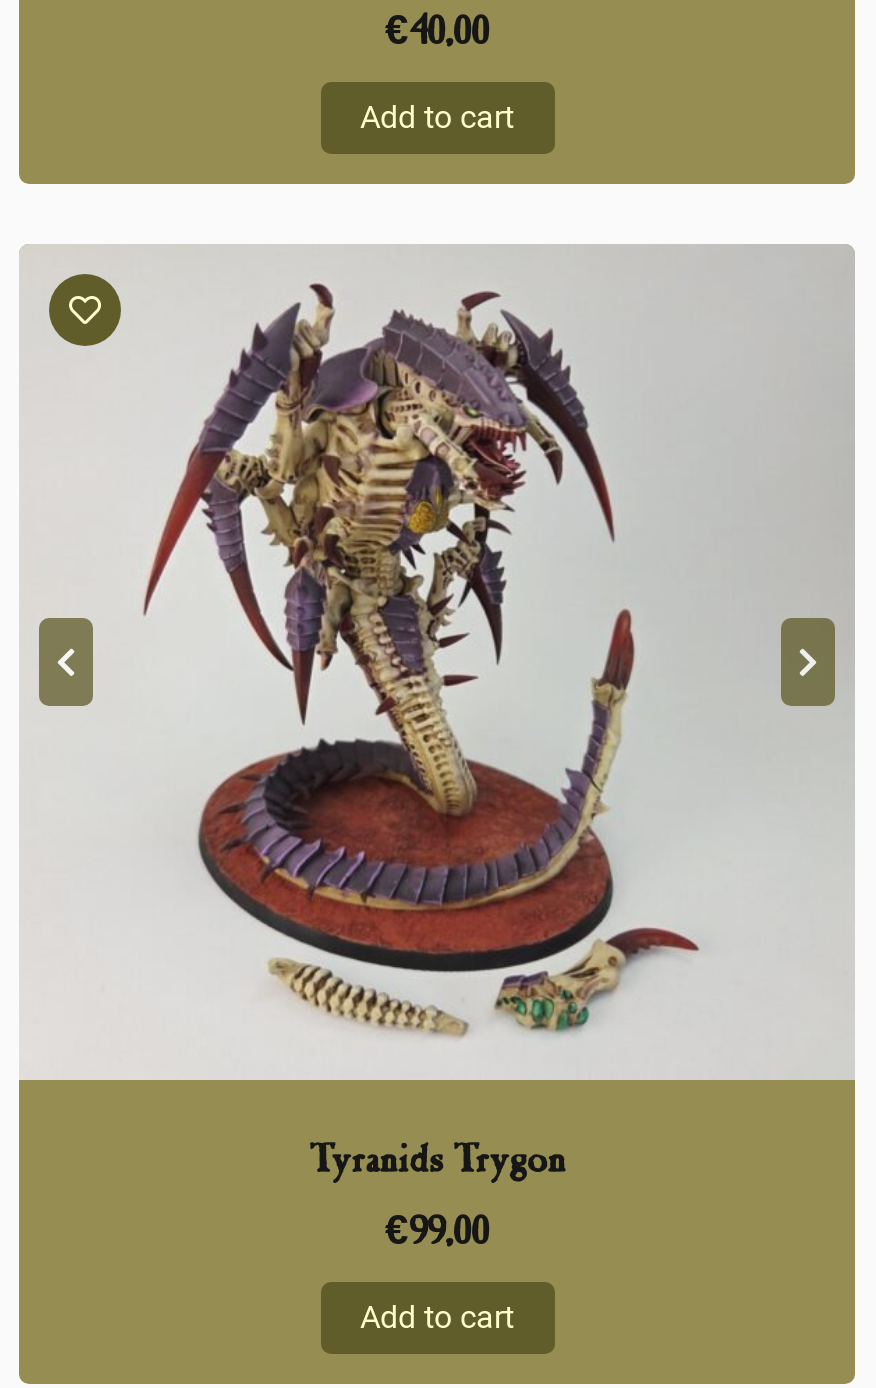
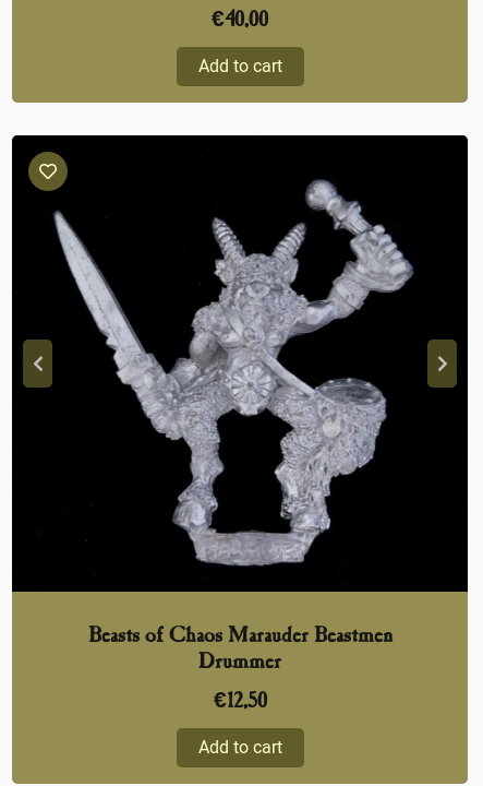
- [image]
- Tyranids Trygon
+ [image]
+ Beasts of Chaos Marauder Beastmen
+ Drummer

- €99,00
+ €12,50
